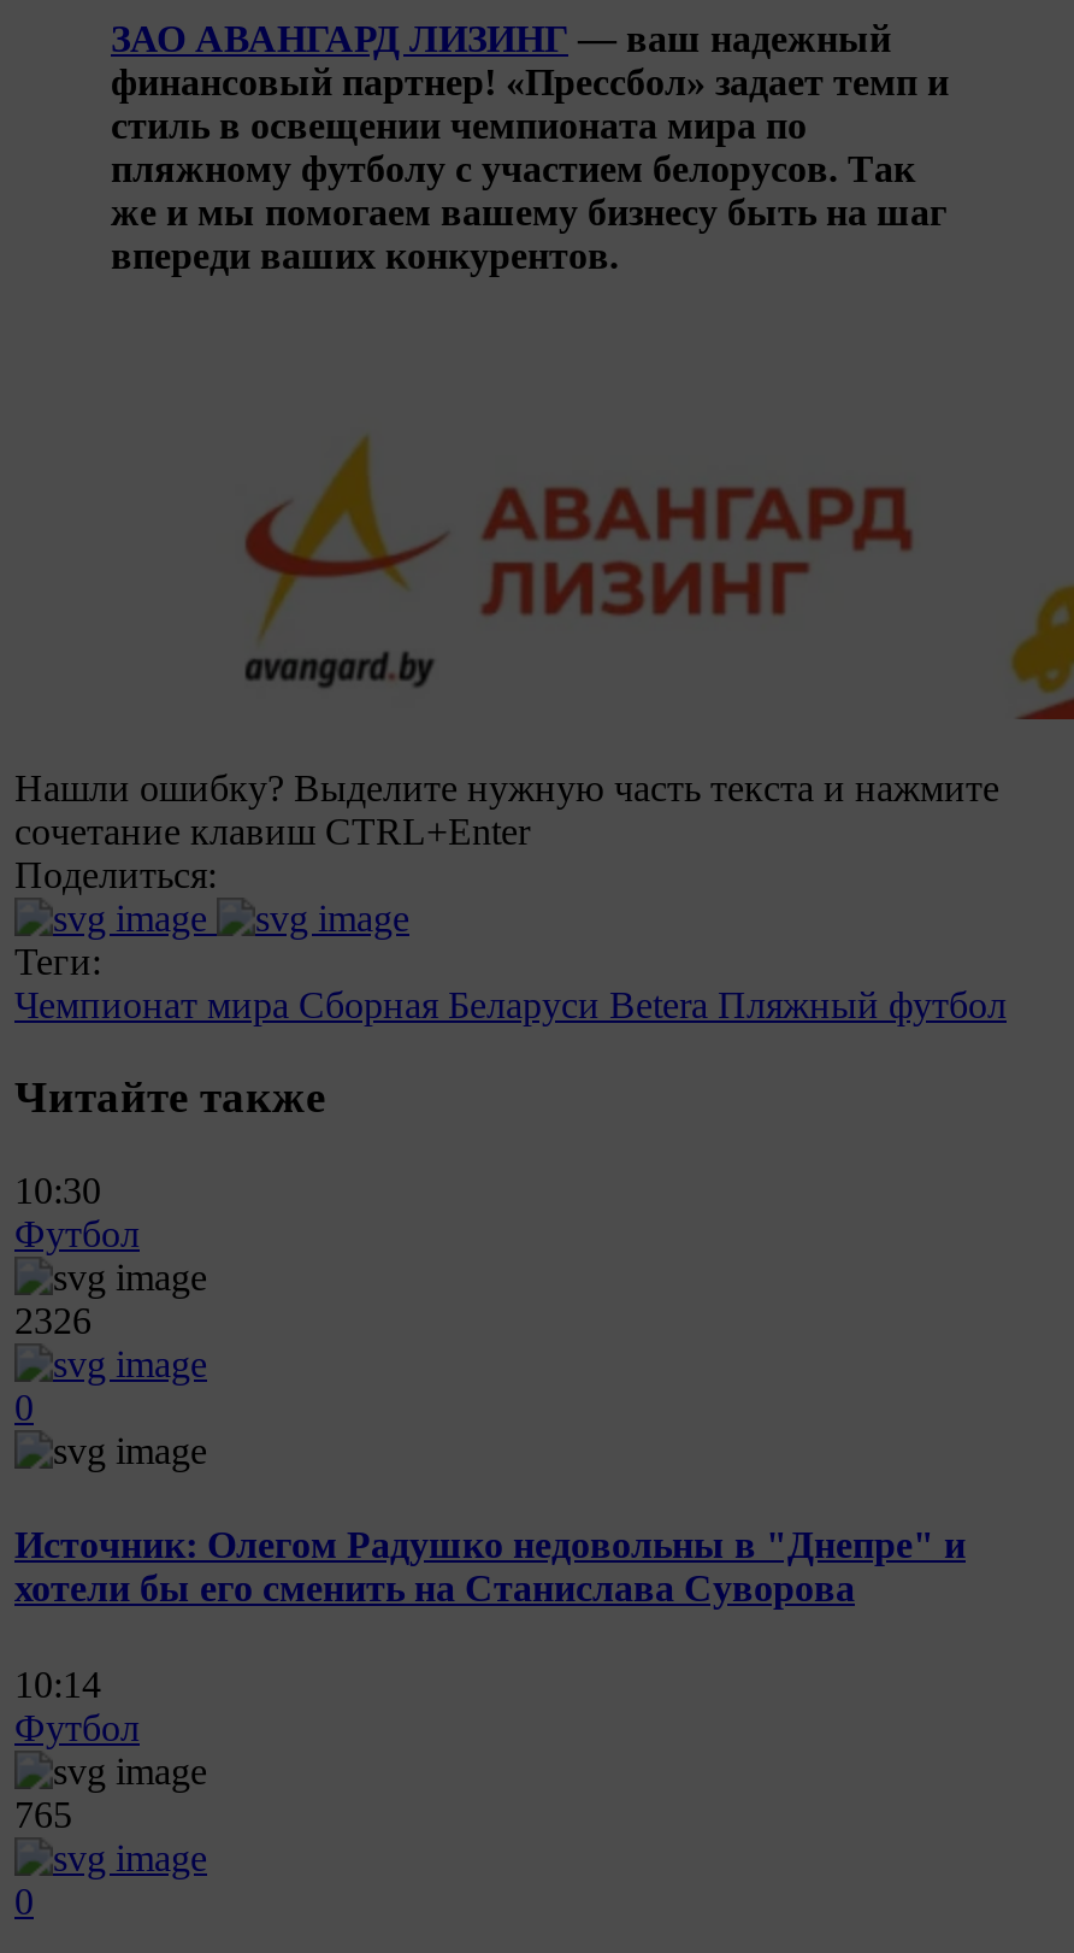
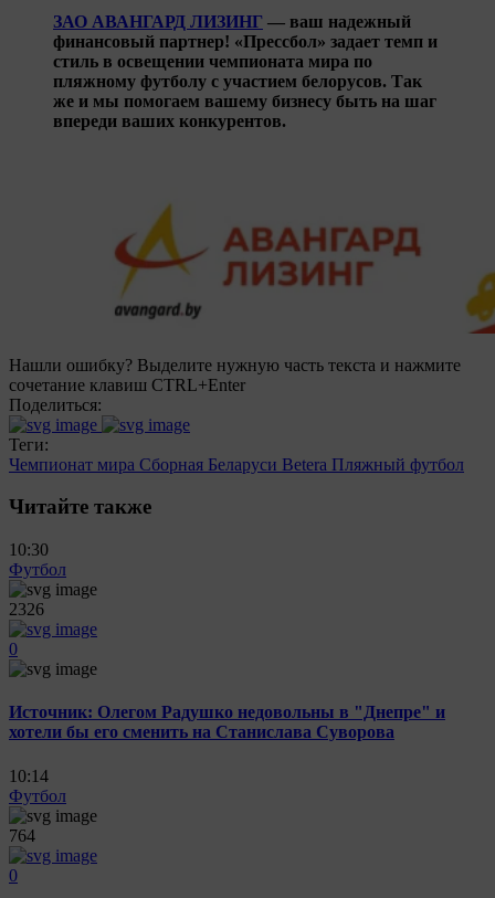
- 765
+ 764
